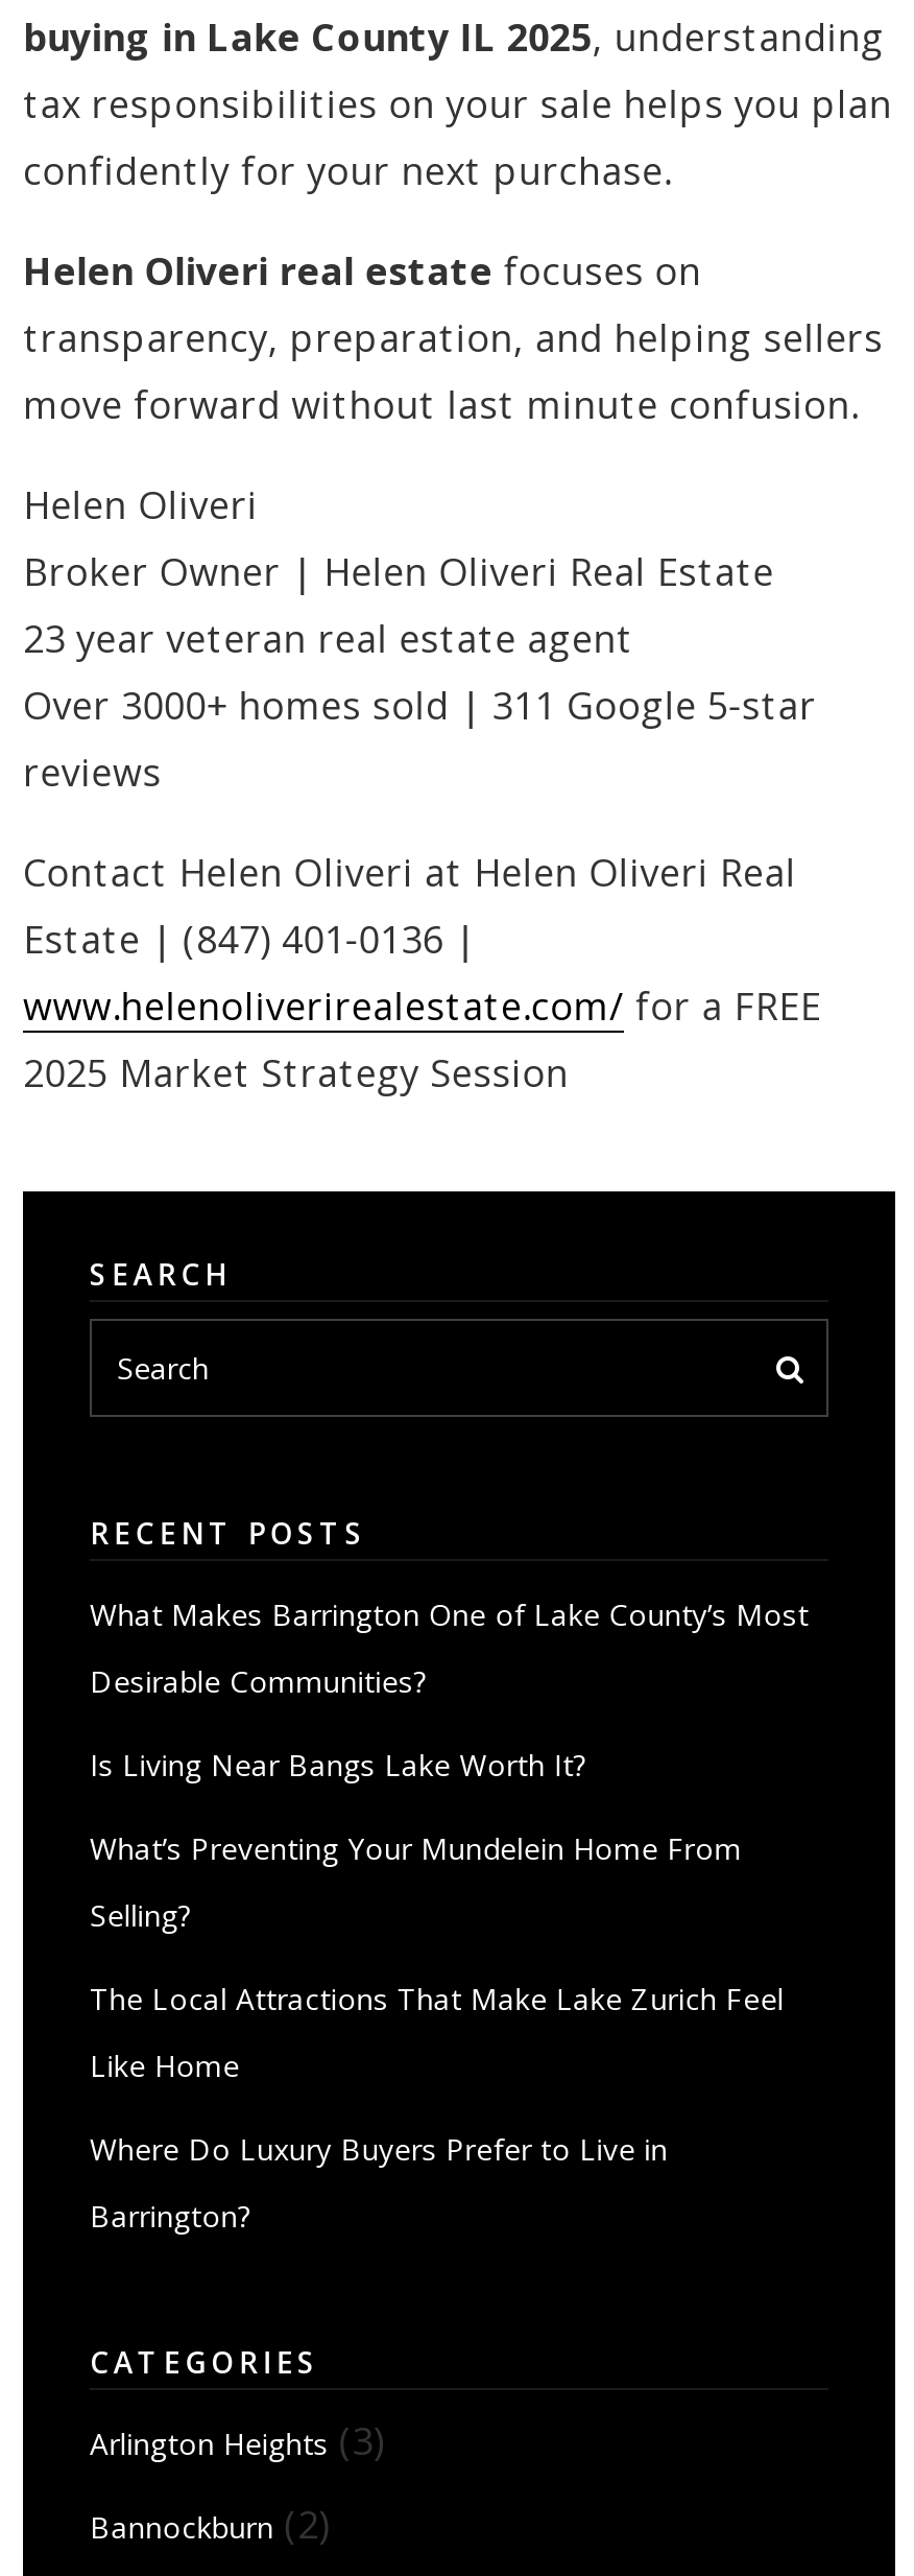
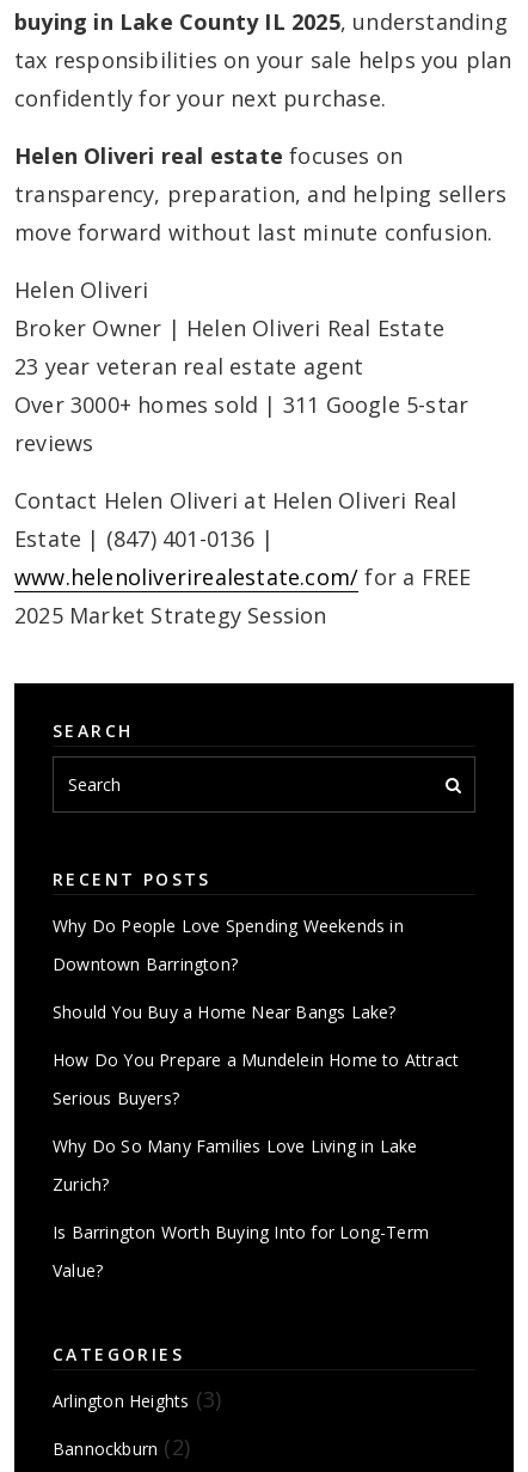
- What Makes Barrington One of Lake County’s Most
+ Why Do People Love Spending Weekends in

- Desirable Communities?
+ Downtown Barrington?

- Is Living Near Bangs Lake Worth It?
+ Should You Buy a Home Near Bangs Lake?

- What’s Preventing Your Mundelein Home From
+ How Do You Prepare a Mundelein Home to Attract

- Selling?
+ Serious Buyers?

- The Local Attractions That Make Lake Zurich Feel
+ Why Do So Many Families Love Living in Lake

- Like Home
+ Zurich?

- Where Do Luxury Buyers Prefer to Live in
+ Is Barrington Worth Buying Into for Long-Term

- Barrington?
+ Value?
